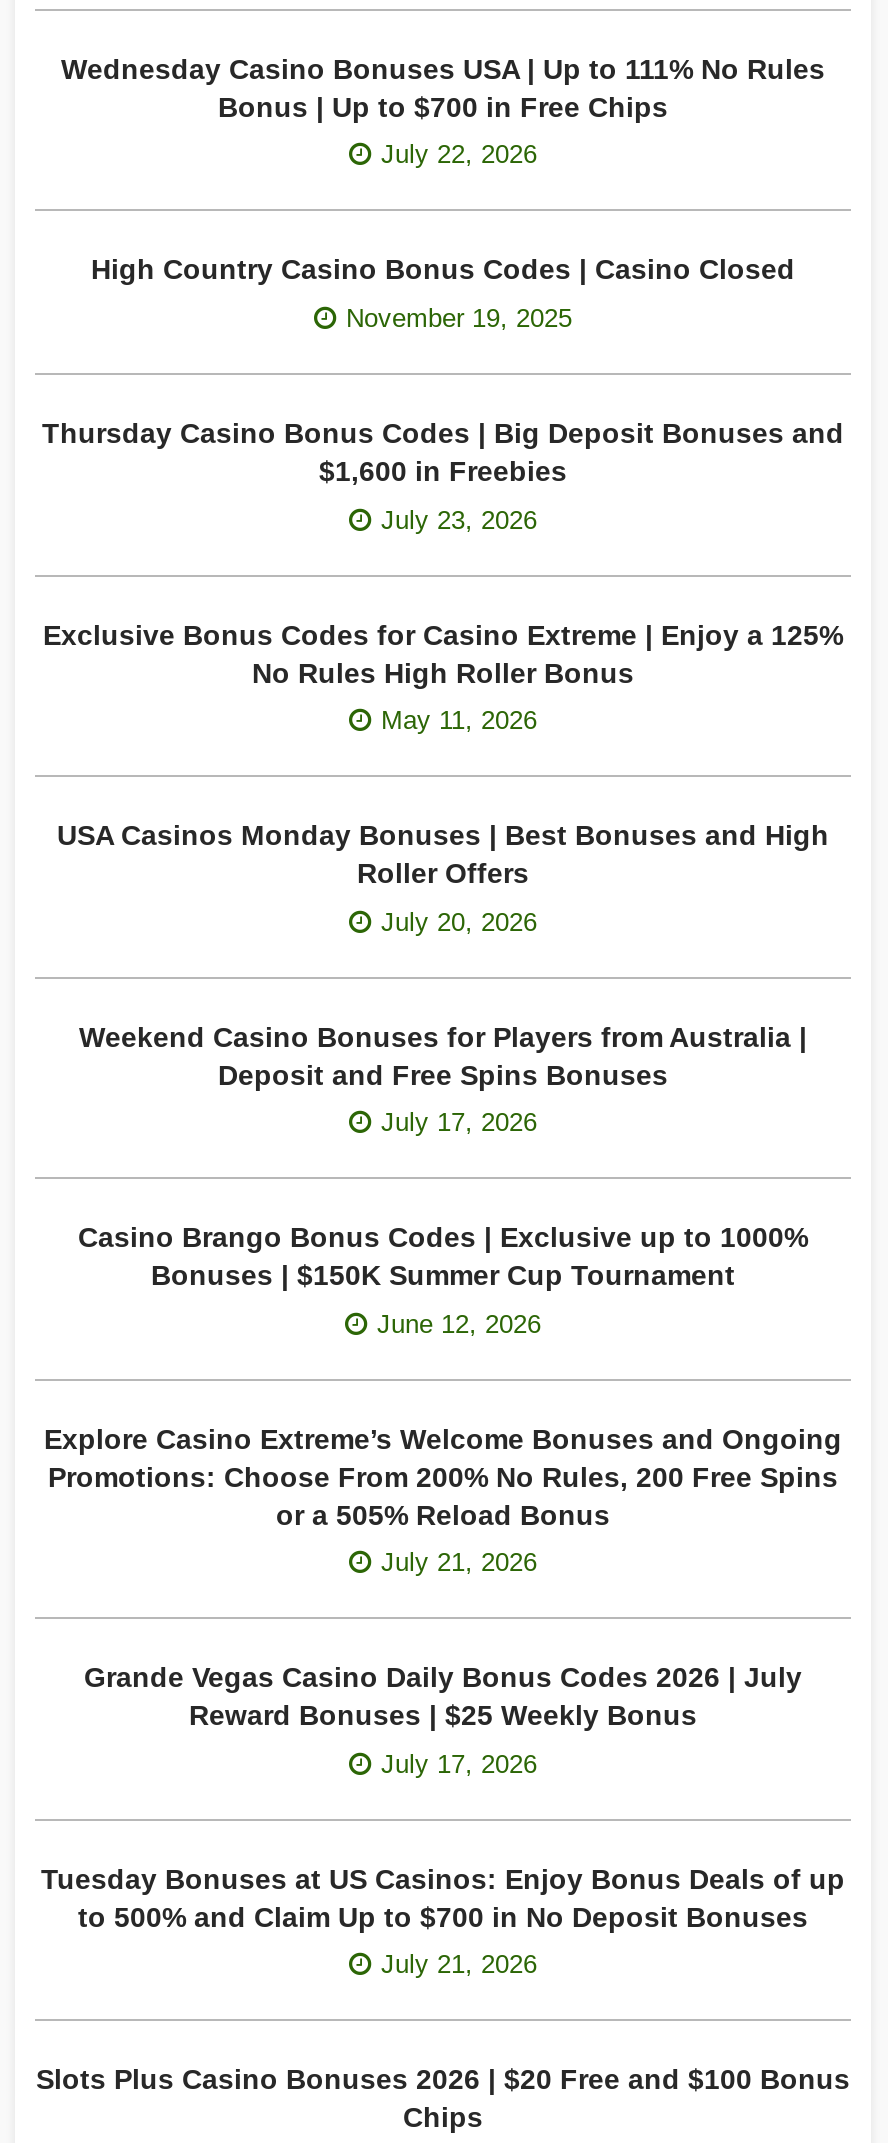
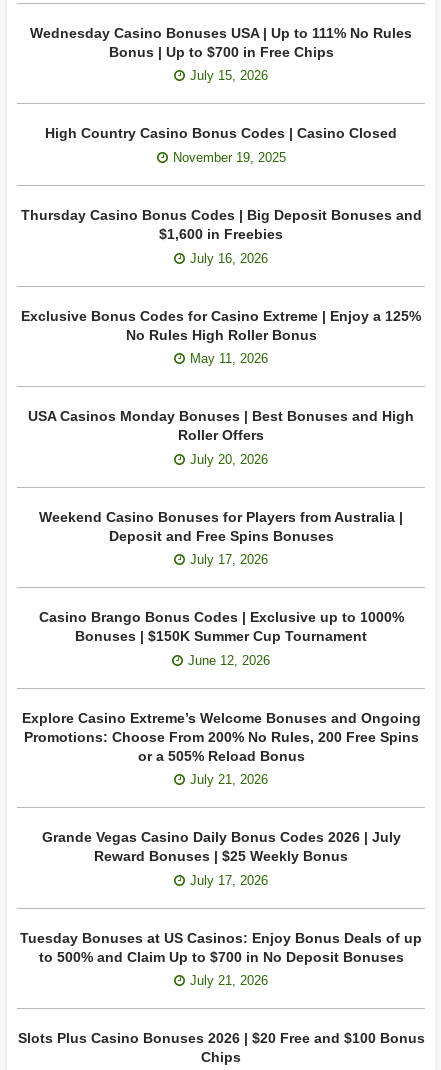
- July 22, 2026
+ July 15, 2026

- July 23, 2026
+ July 16, 2026
